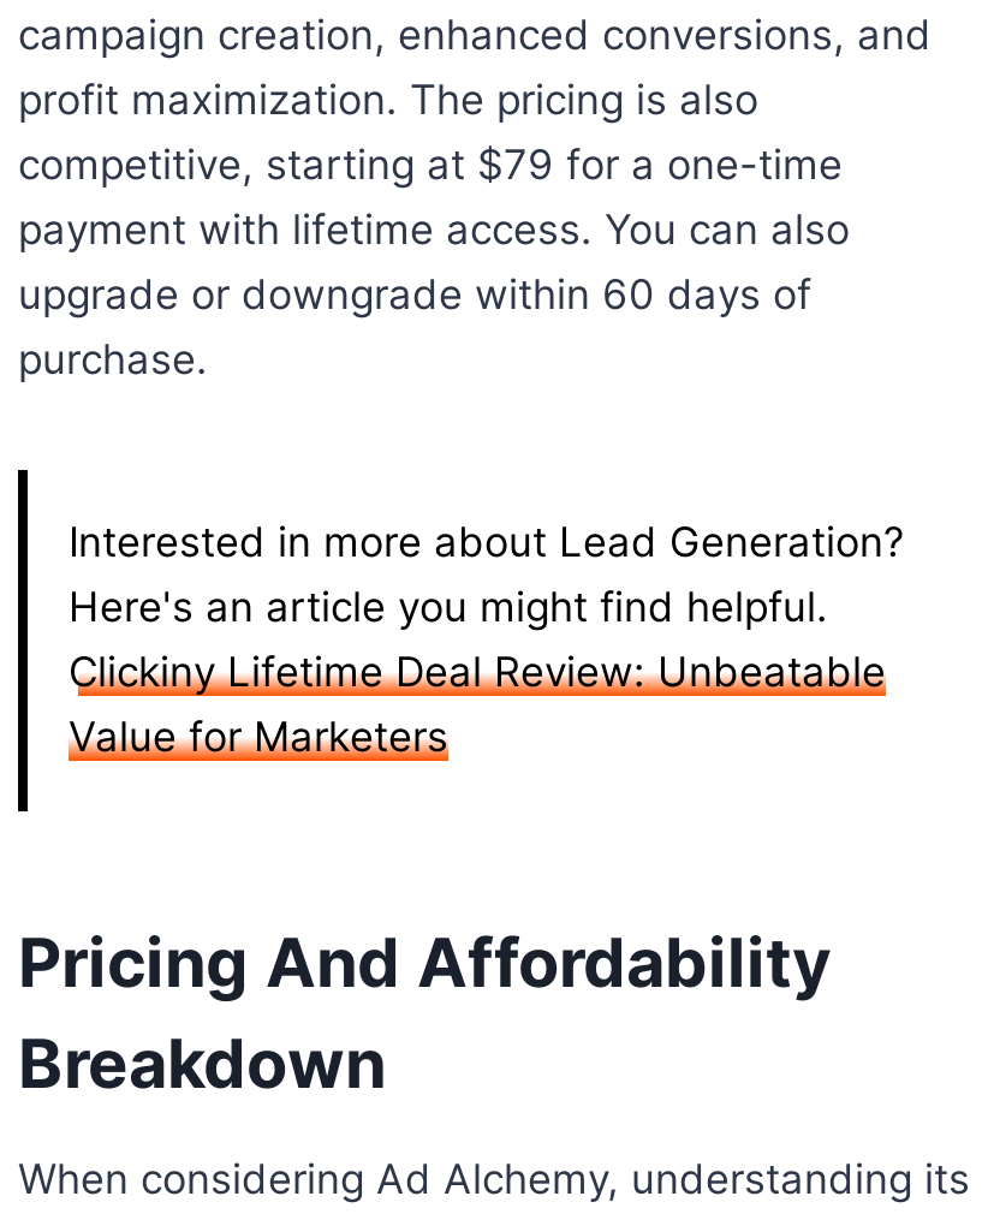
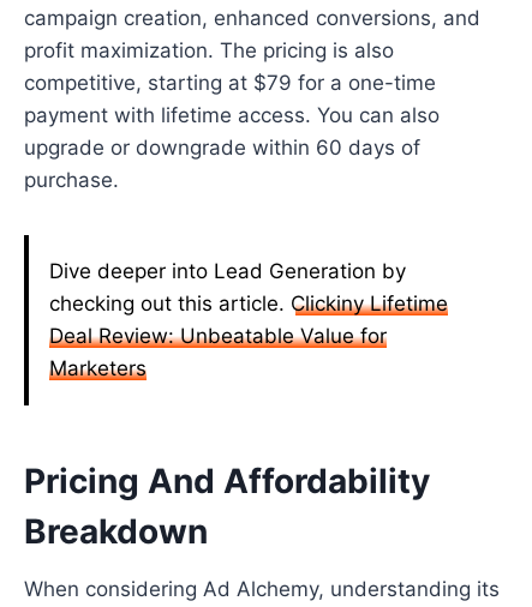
- Interested in more about Lead Generation?
- Here's an article you might find helpful.
- Clickiny Lifetime Deal Review: Unbeatable
- Value for Marketers
+ Dive deeper into Lead Generation by
+ checking out this article. Clickiny Lifetime
+ Deal Review: Unbeatable Value for
+ Marketers
